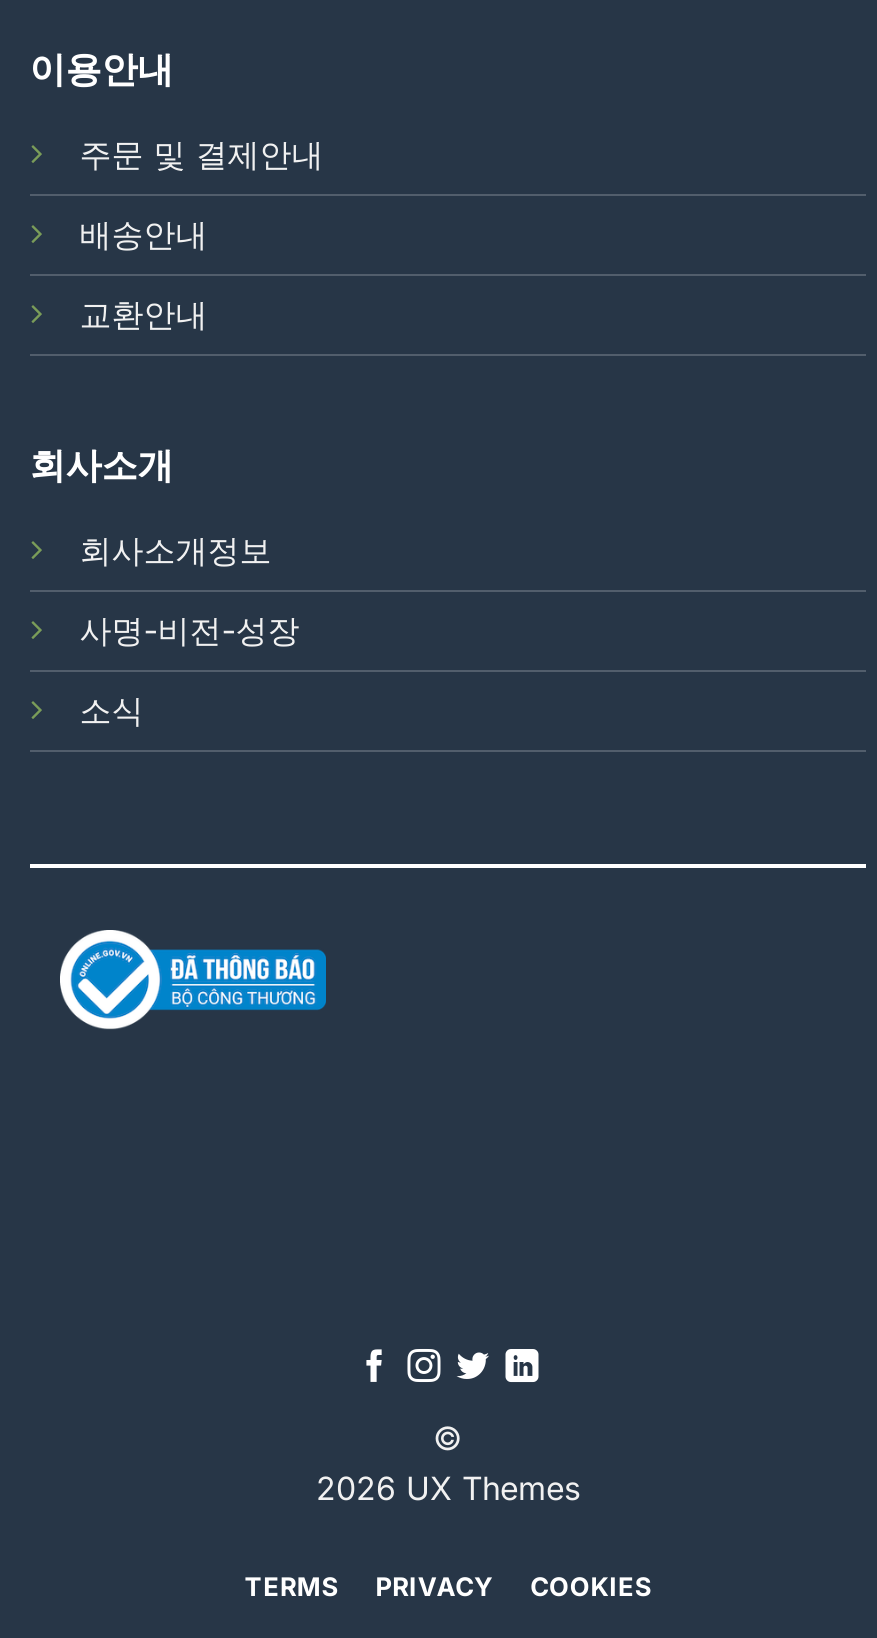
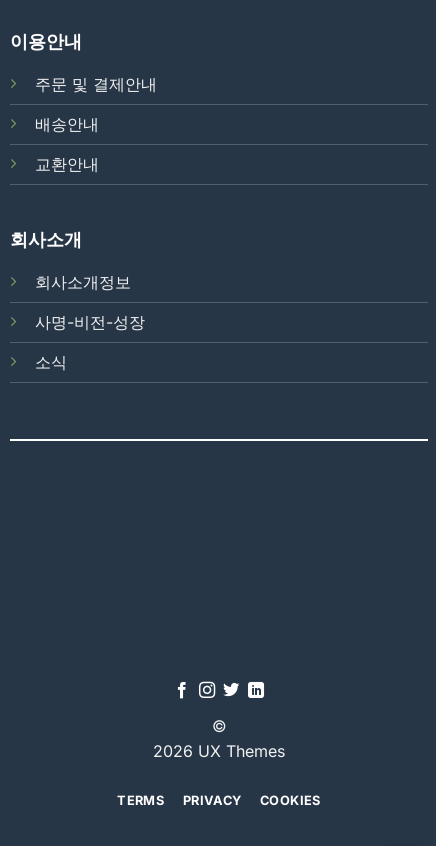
- [image]
